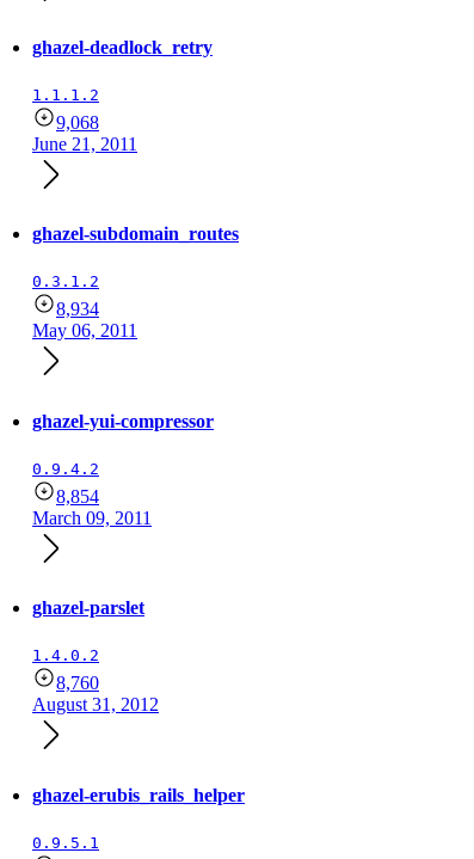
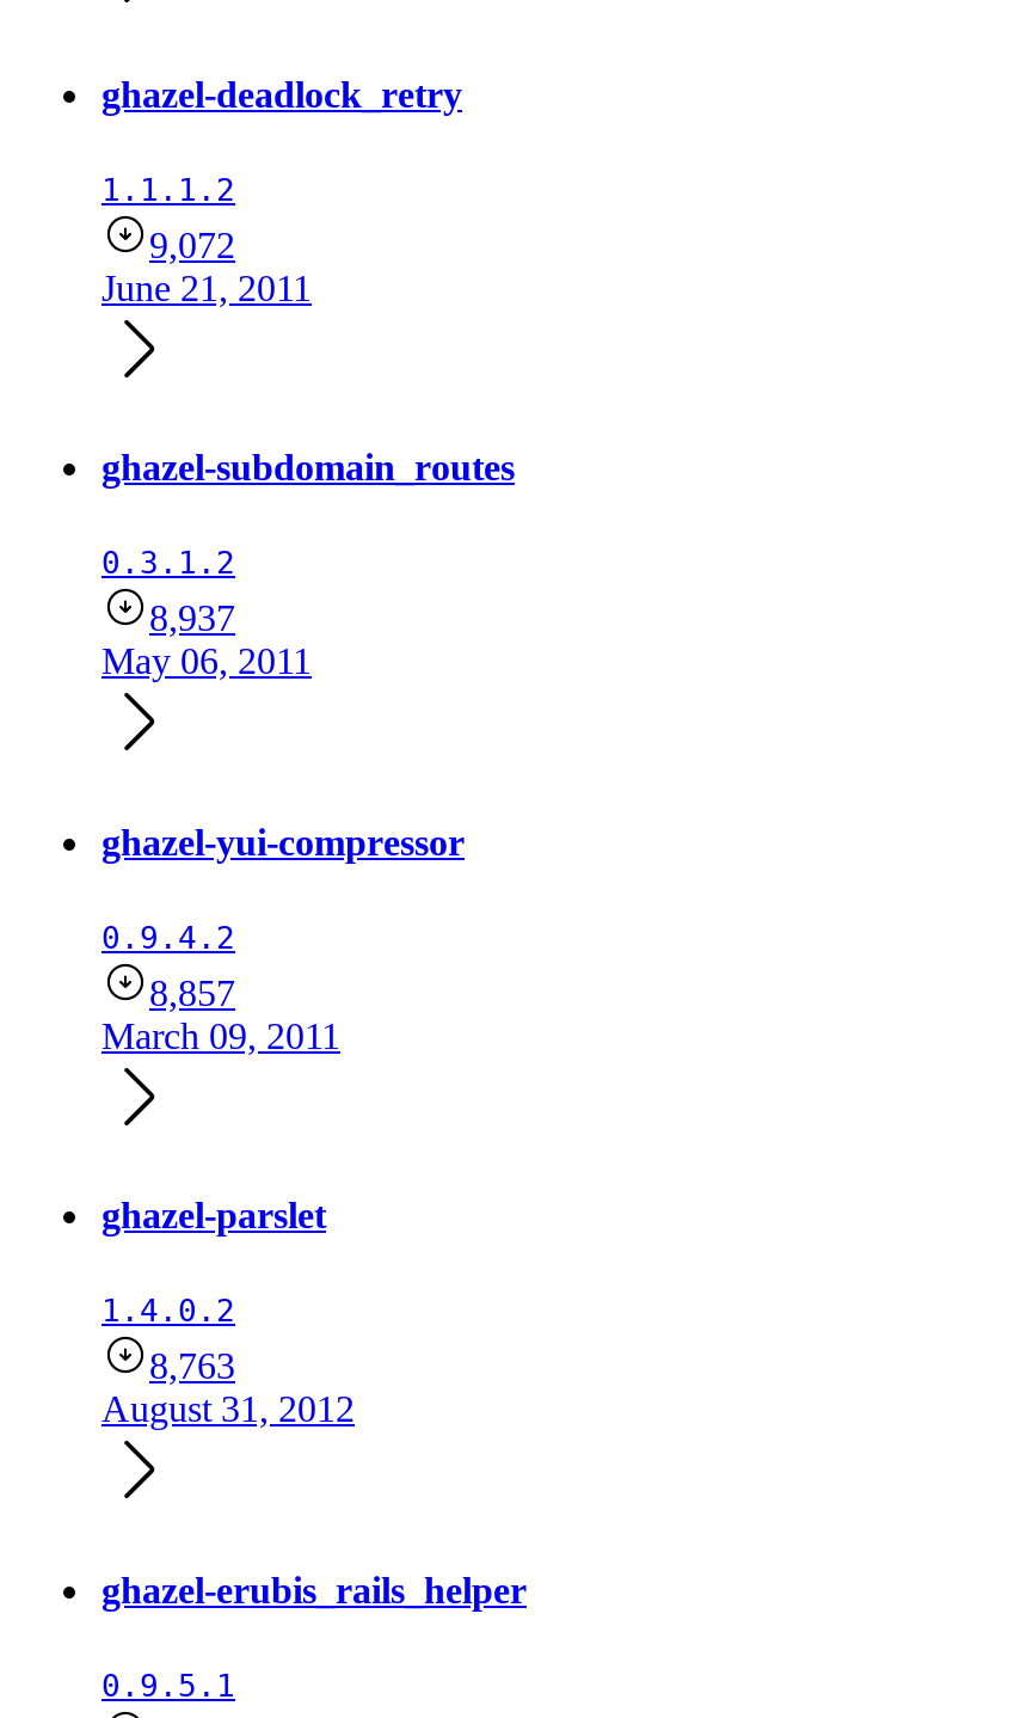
- 9,068
+ 9,072

- 8,934
+ 8,937

- 8,854
+ 8,857

- 8,760
+ 8,763
